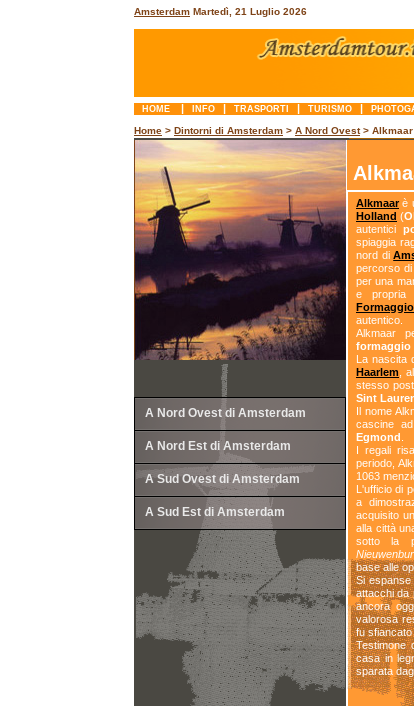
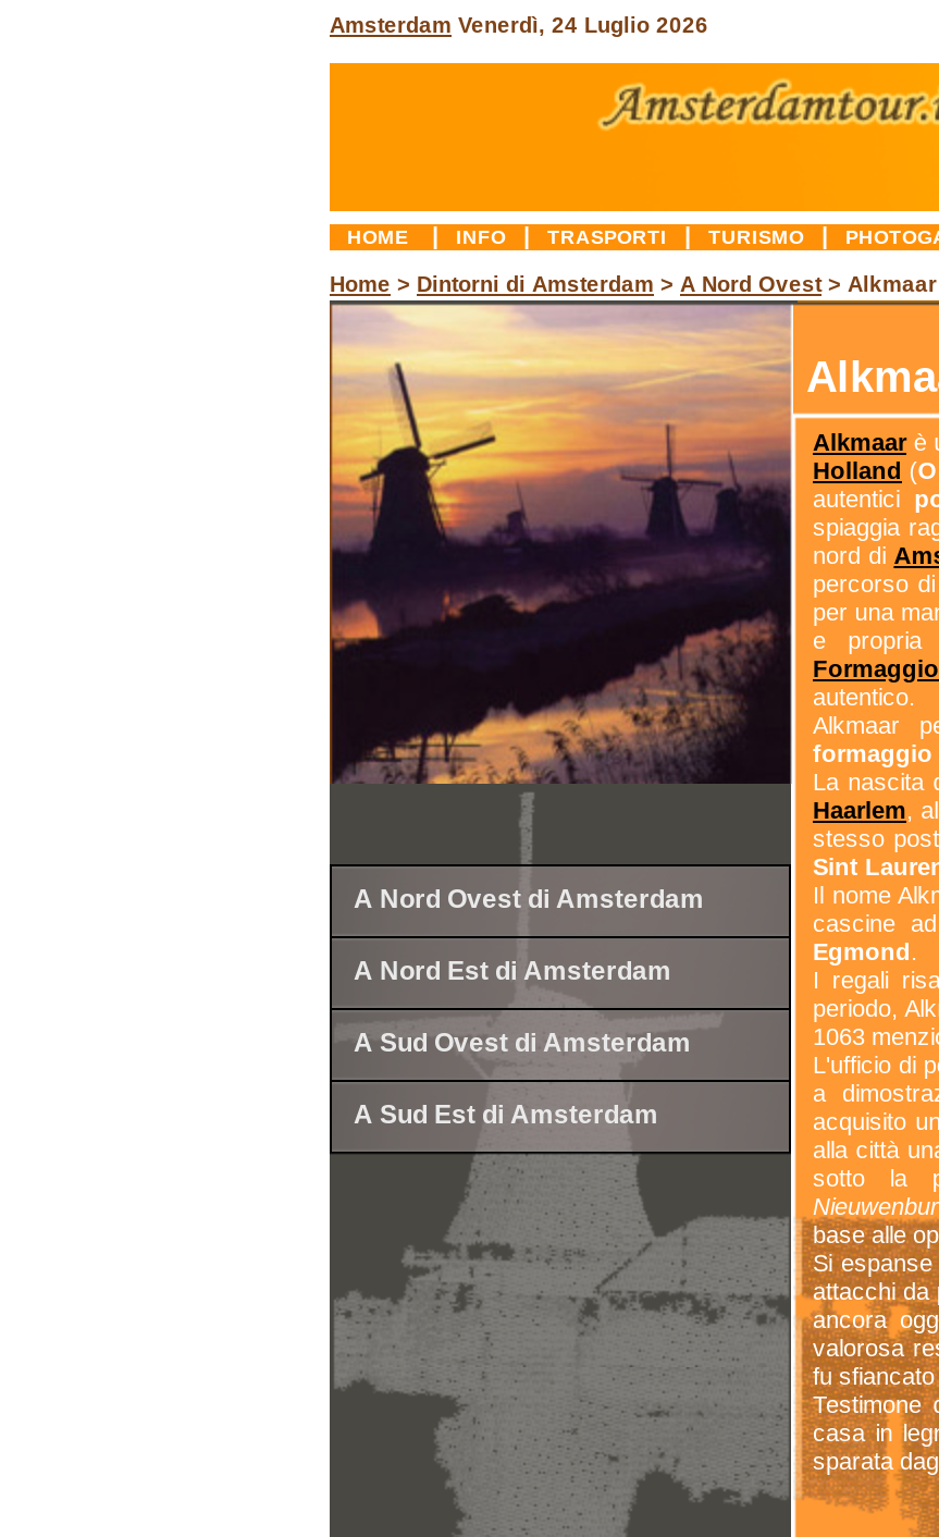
- Amsterdam Martedì, 21 Luglio 2026
+ Amsterdam Venerdì, 24 Luglio 2026
